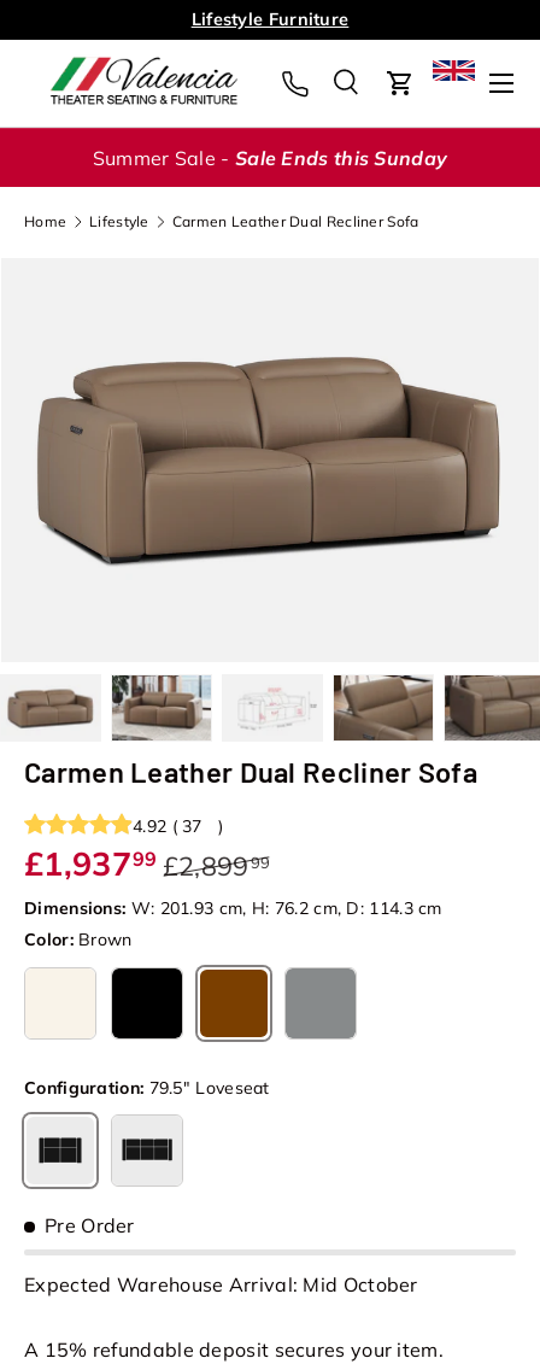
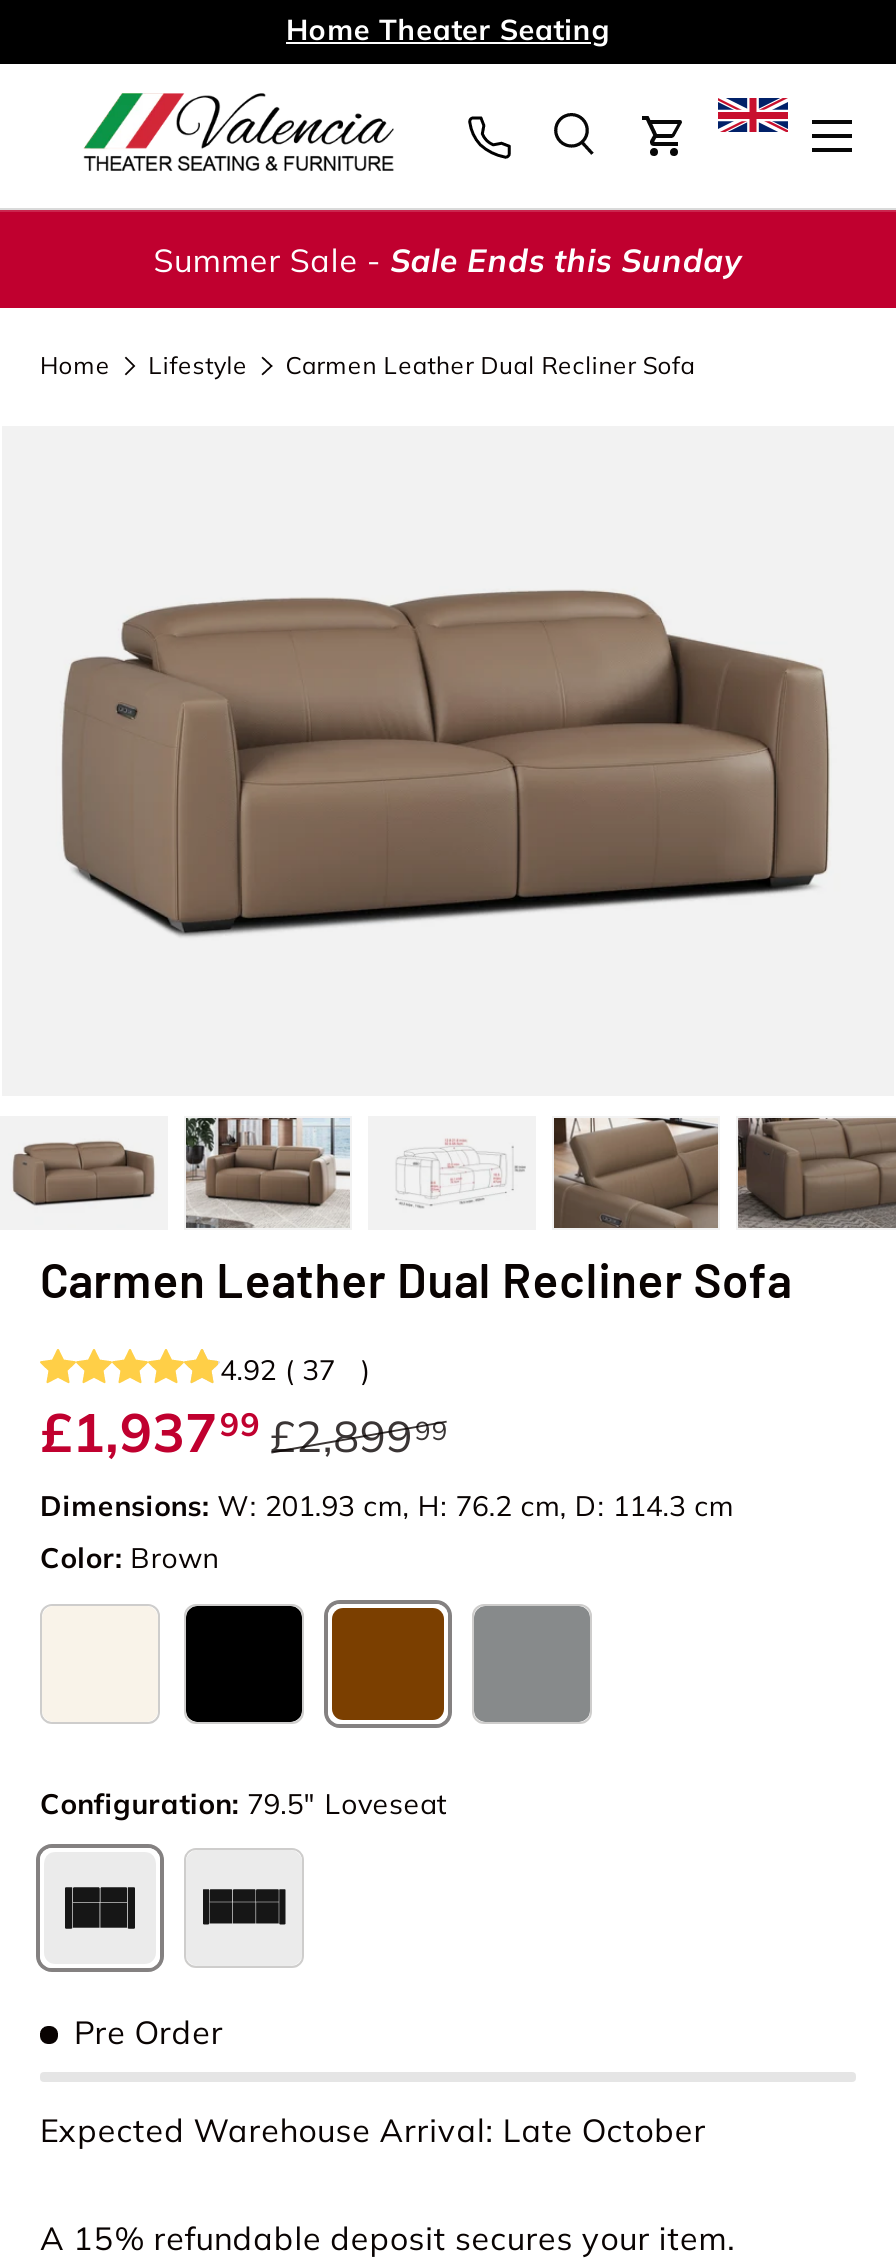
- Lifestyle Furniture
+ Home Theater Seating

- Expected Warehouse Arrival: Mid October
+ Expected Warehouse Arrival: Late October
